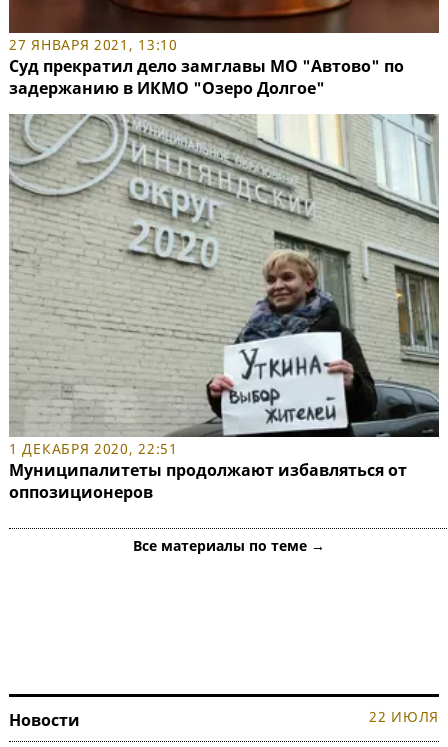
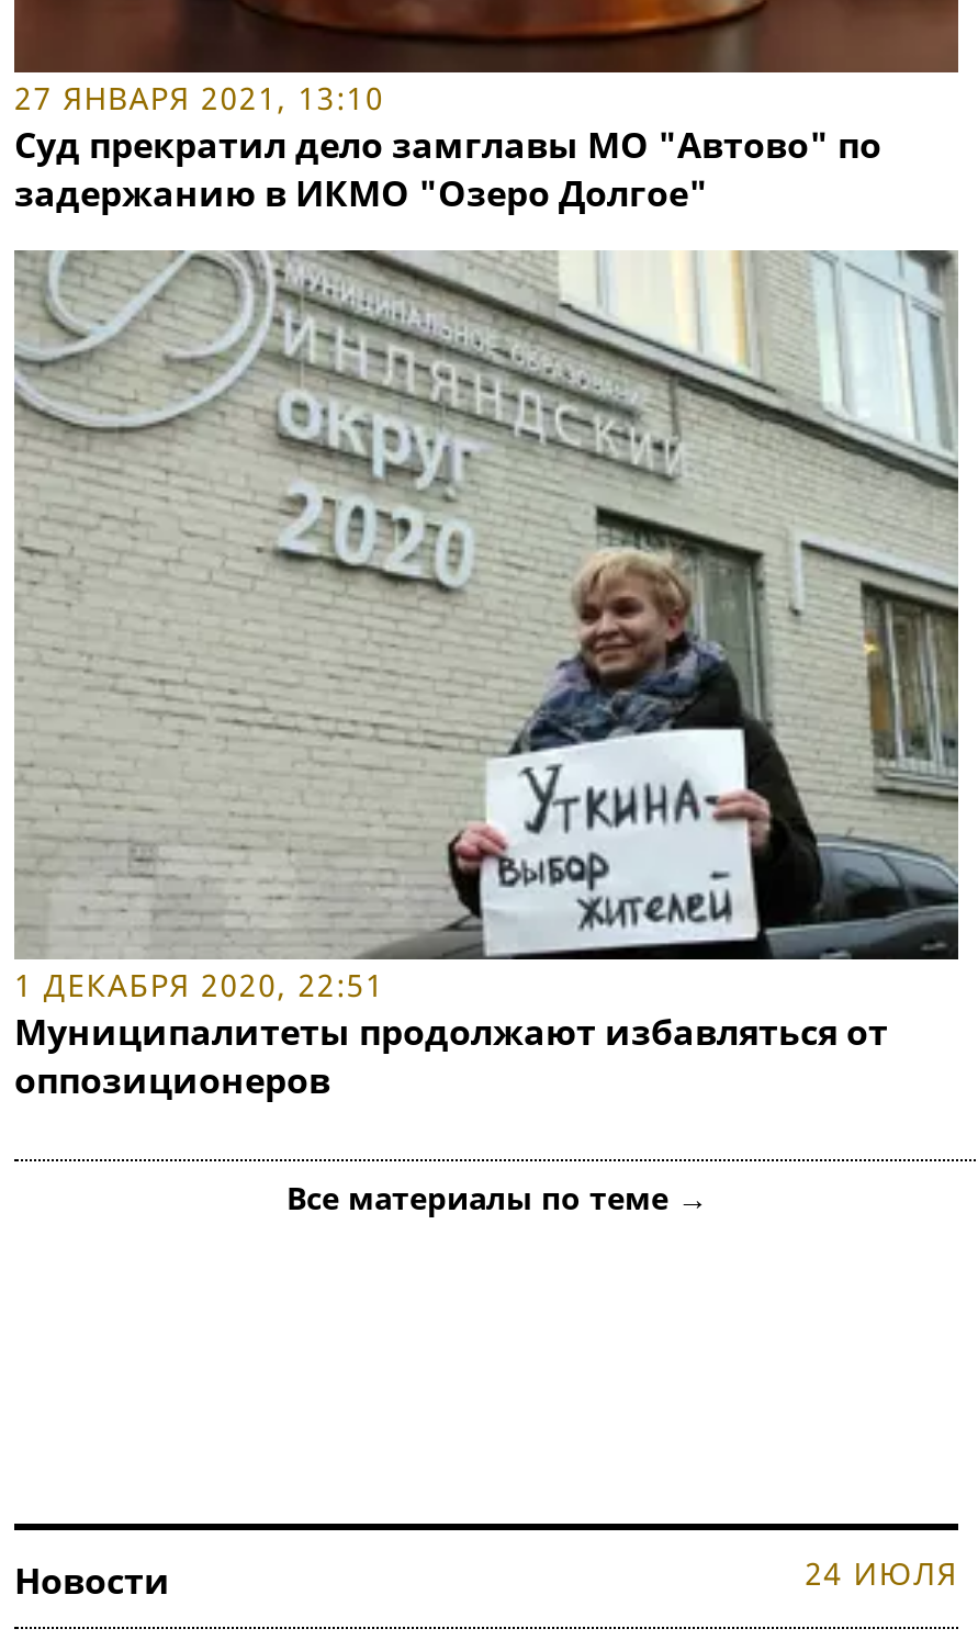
- 22 ИЮЛЯ
+ 24 ИЮЛЯ
